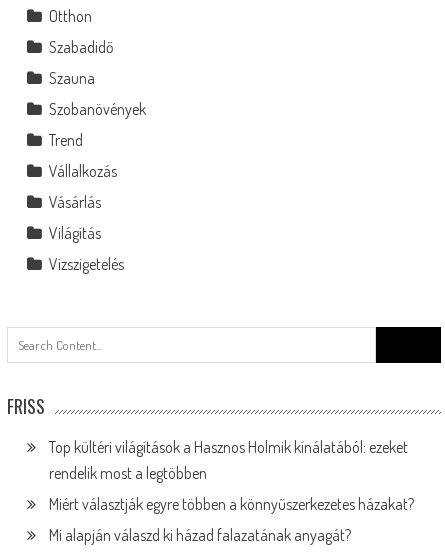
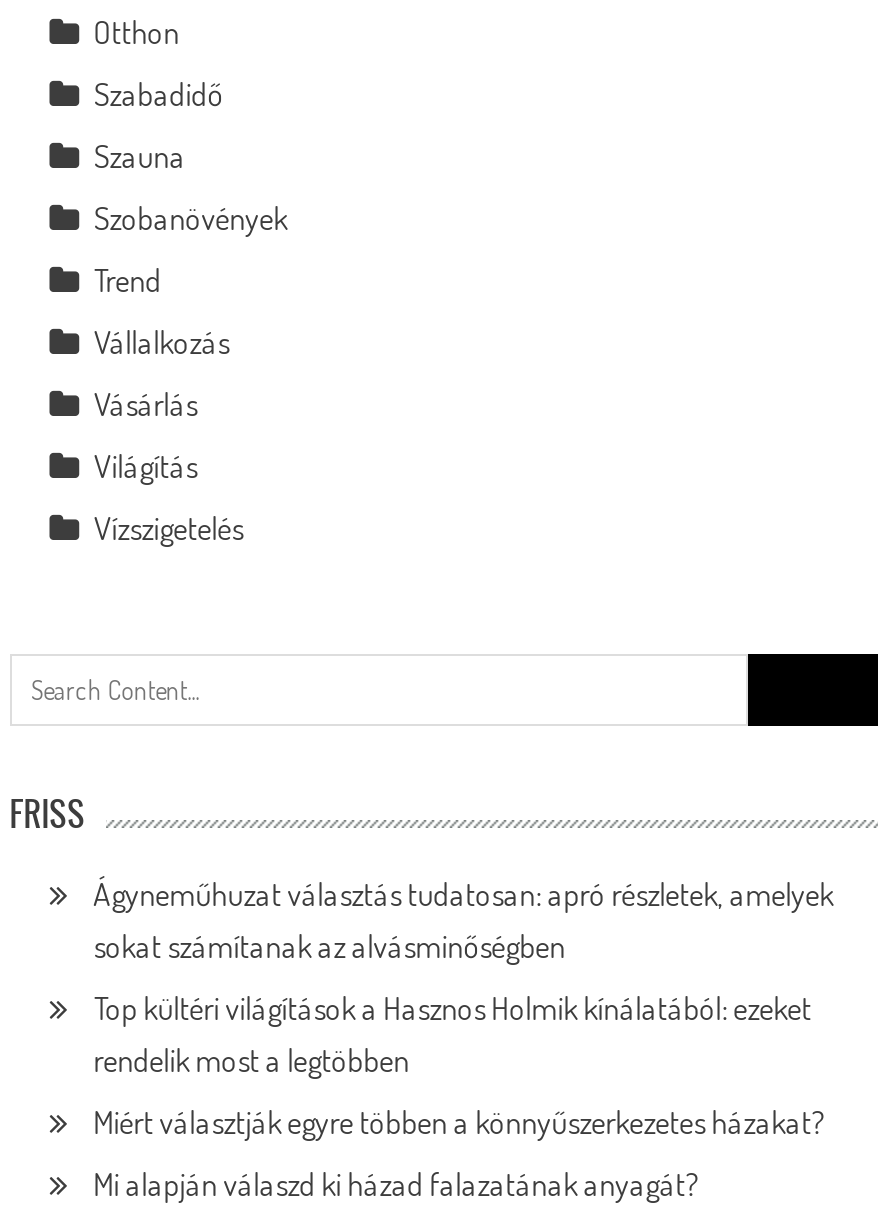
+ Ágyneműhuzat választás tudatosan: apró részletek, amelyek
+ sokat számítanak az alvásminőségben
